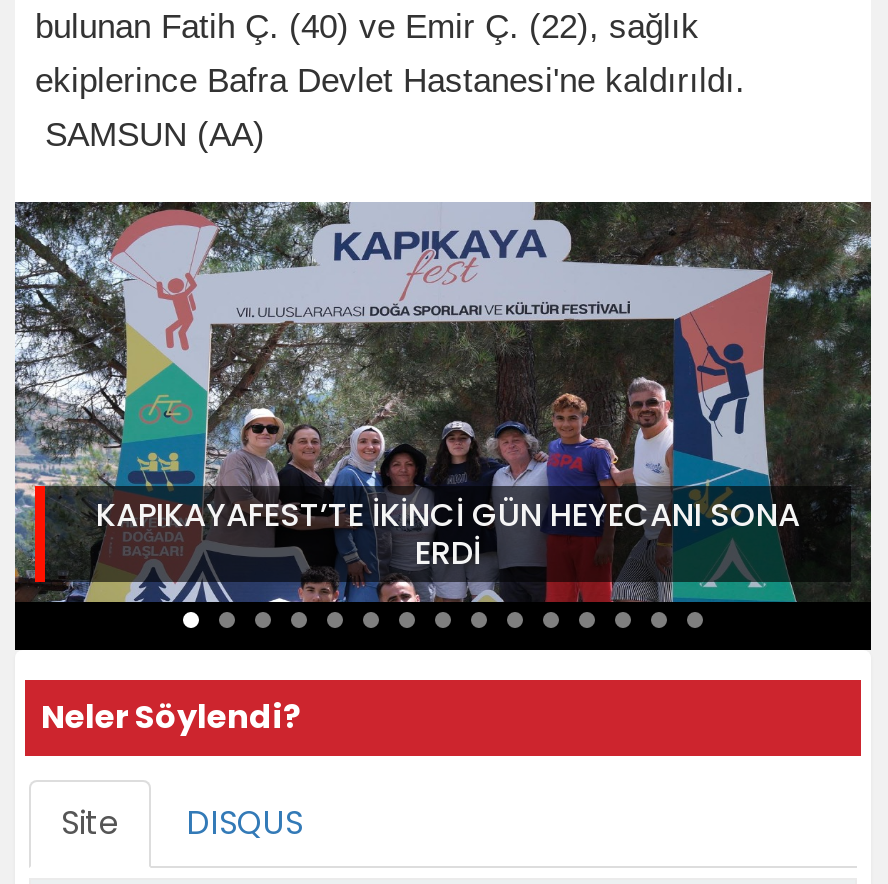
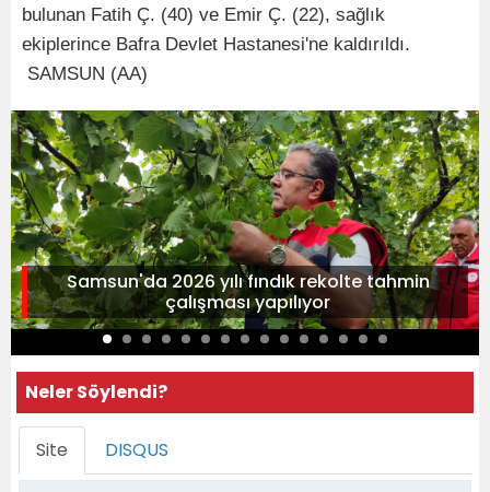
- [image]
- KAPIKAYAFEST’TE İKİNCİ GÜN HEYECANI SONA
- ERDİ
+ [image]
+ Samsun'da 2026 yılı fındık rekolte tahmin
+ çalışması yapılıyor
